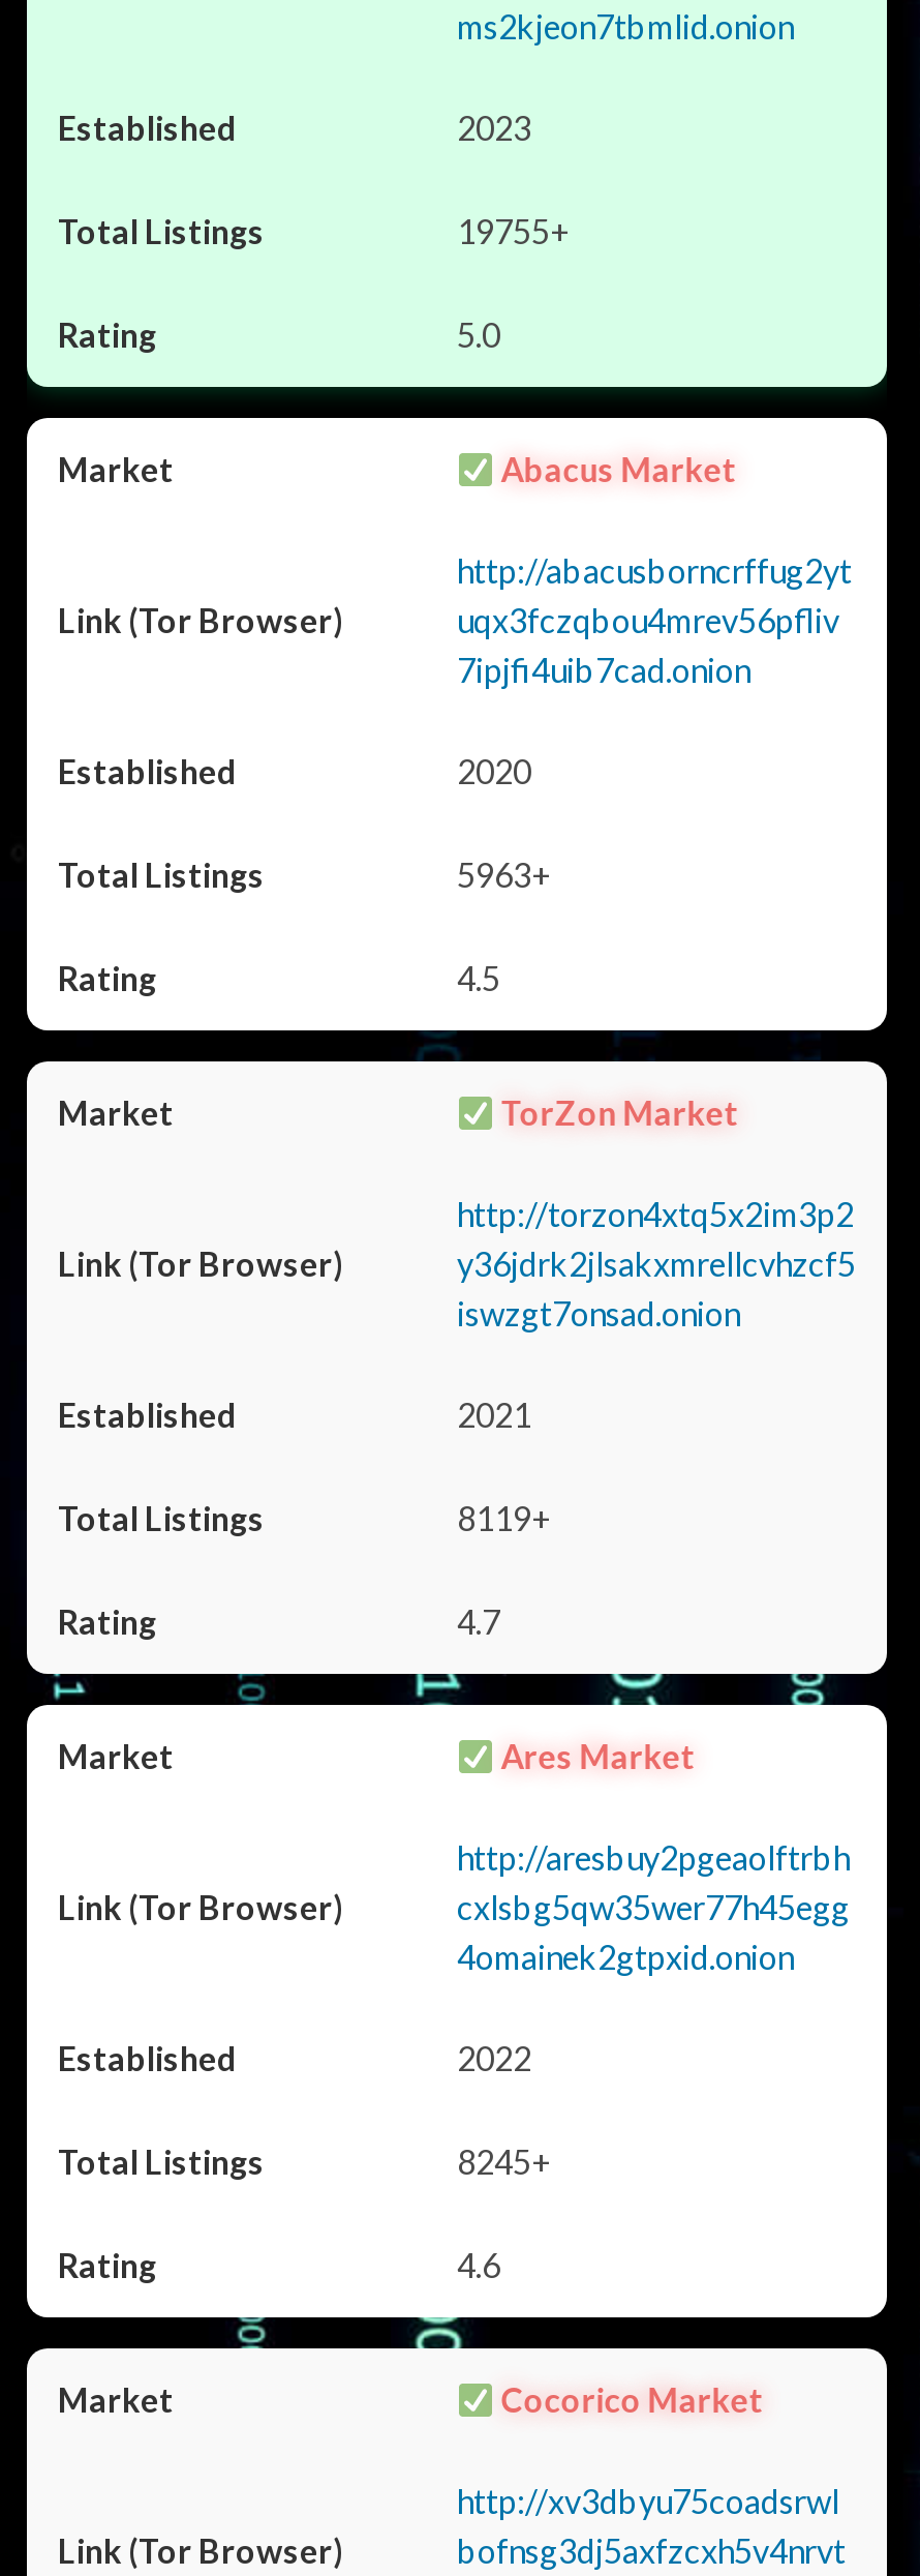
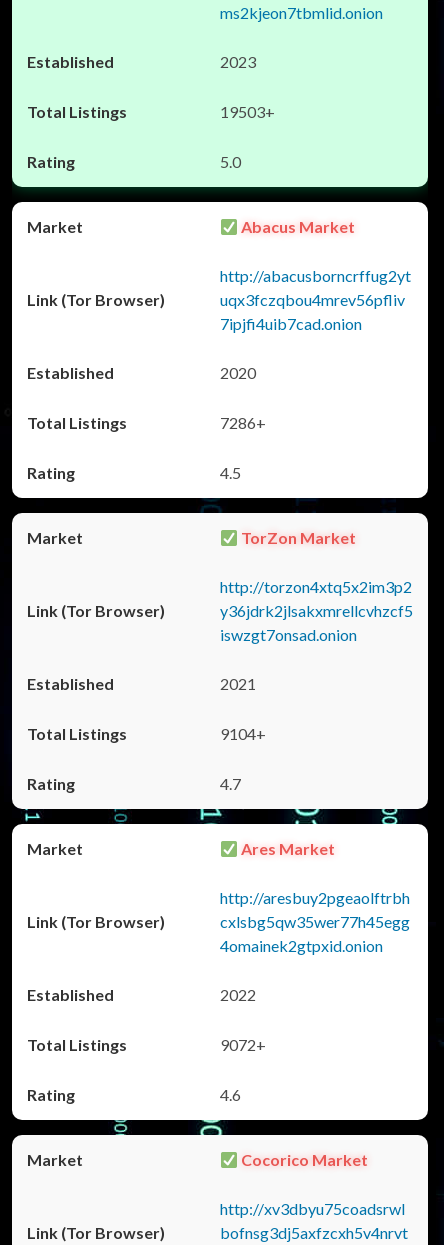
- 19755+
+ 19503+

- 5963+
+ 7286+

- 8119+
+ 9104+

- 8245+
+ 9072+
